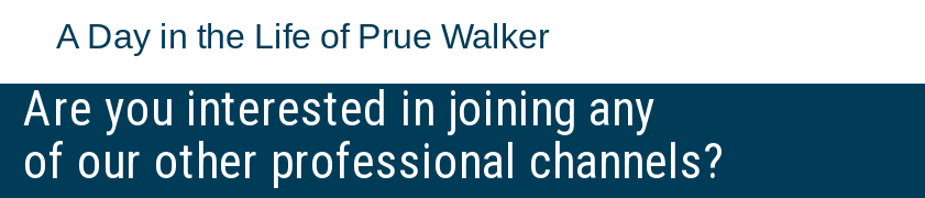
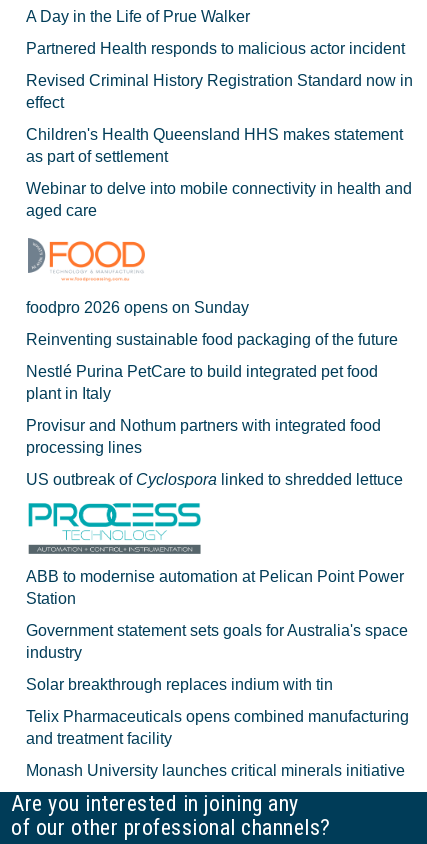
+ Partnered Health responds to malicious actor incident
+ Revised Criminal History Registration Standard now in
+ effect
+ Children's Health Queensland HHS makes statement
+ as part of settlement
+ Webinar to delve into mobile connectivity in health and
+ aged care

+ [image]
+ foodpro 2026 opens on Sunday
+ Reinventing sustainable food packaging of the future
+ Nestlé Purina PetCare to build integrated pet food
+ plant in Italy
+ Provisur and Nothum partners with integrated food
+ processing lines
+ US outbreak of Cyclospora linked to shredded lettuce

+ [image]
+ ABB to modernise automation at Pelican Point Power
+ Station
+ Government statement sets goals for Australia's space
+ industry
+ Solar breakthrough replaces indium with tin
+ Telix Pharmaceuticals opens combined manufacturing
+ and treatment facility
+ Monash University launches critical minerals initiative
